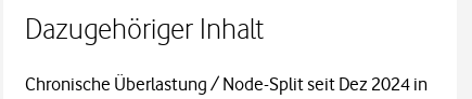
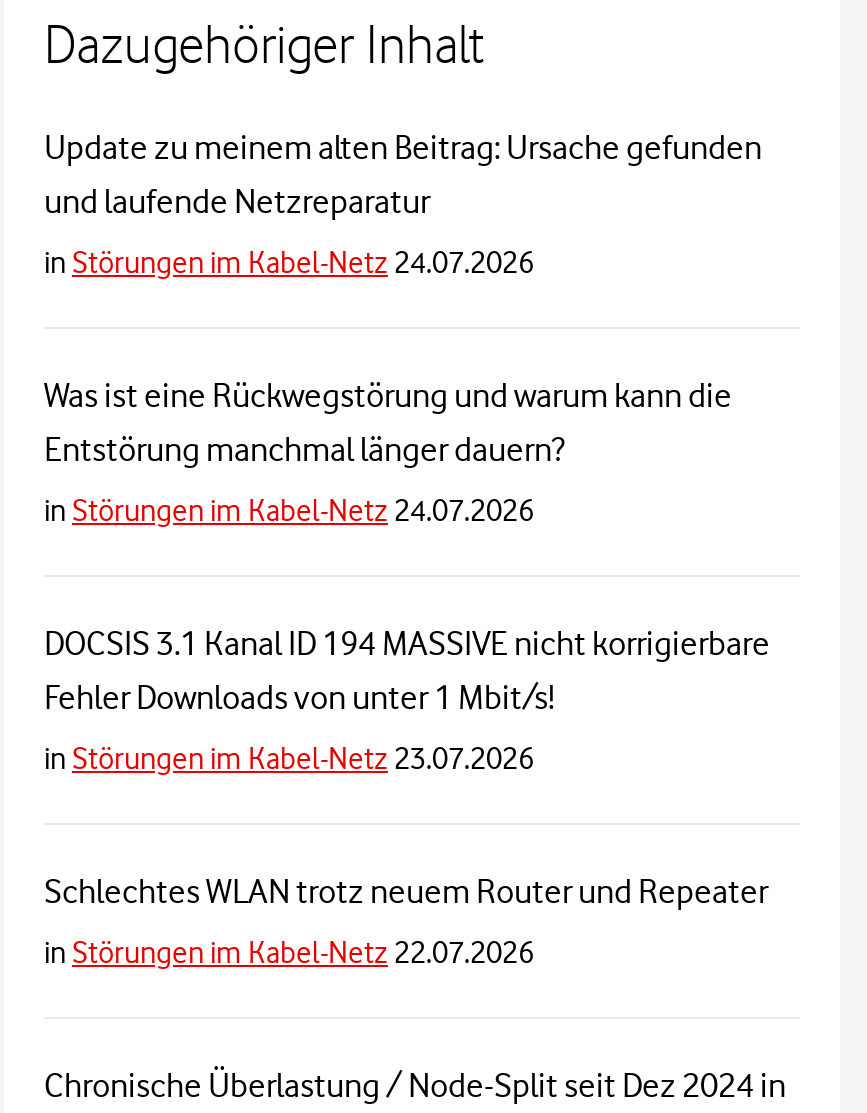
+ Update zu meinem alten Beitrag: Ursache gefunden
+ und laufende Netzreparatur
+ in Störungen im Kabel-Netz 24.07.2026
+ Was ist eine Rückwegstörung und warum kann die
+ Entstörung manchmal länger dauern?
+ in Störungen im Kabel-Netz 24.07.2026
+ DOCSIS 3.1 Kanal ID 194 MASSIVE nicht korrigierbare
+ Fehler Downloads von unter 1 Mbit/s!
+ in Störungen im Kabel-Netz 23.07.2026
+ Schlechtes WLAN trotz neuem Router und Repeater
+ in Störungen im Kabel-Netz 22.07.2026
